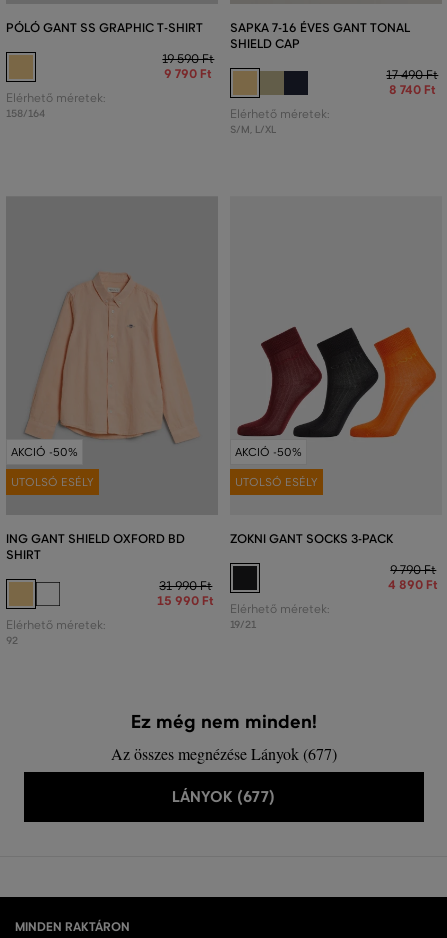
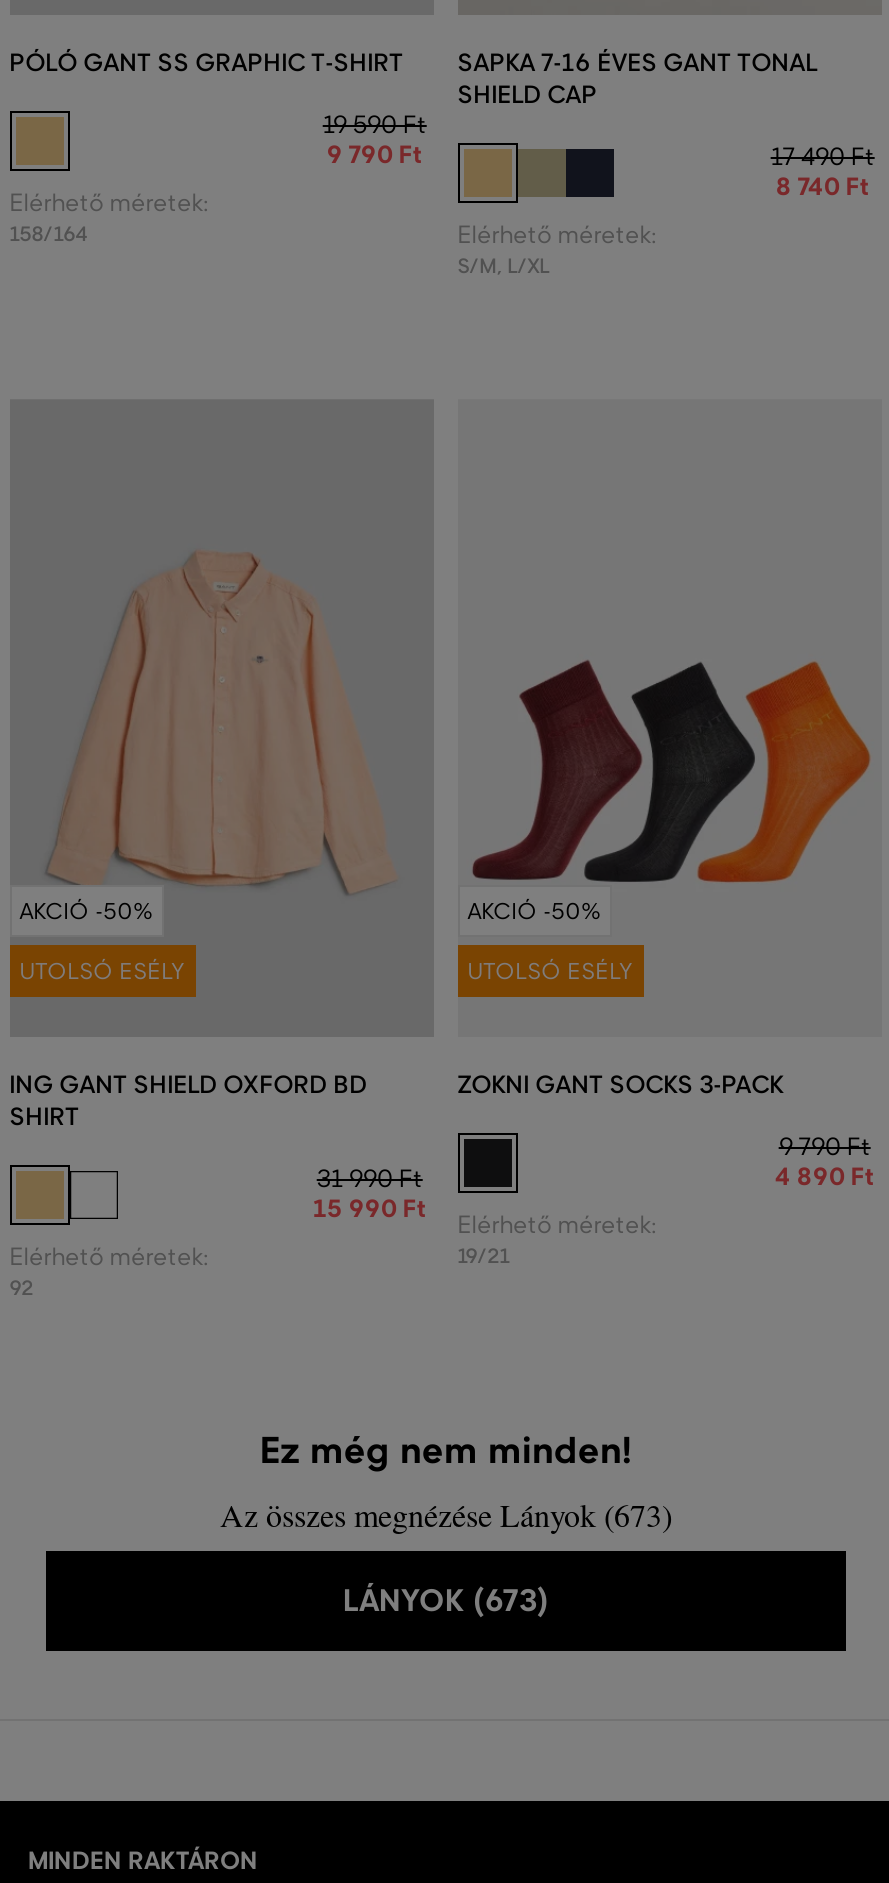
- Az összes megnézése Lányok (677)
+ Az összes megnézése Lányok (673)

- LÁNYOK (677)
+ LÁNYOK (673)
